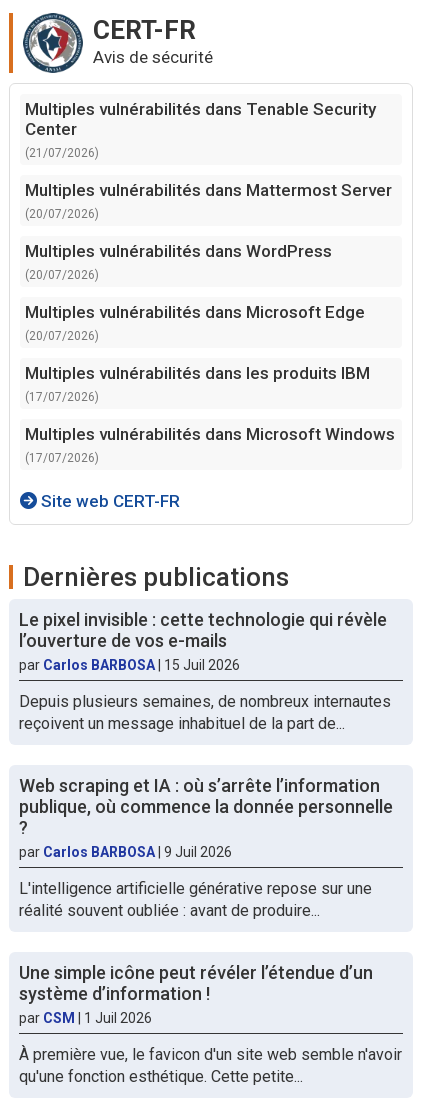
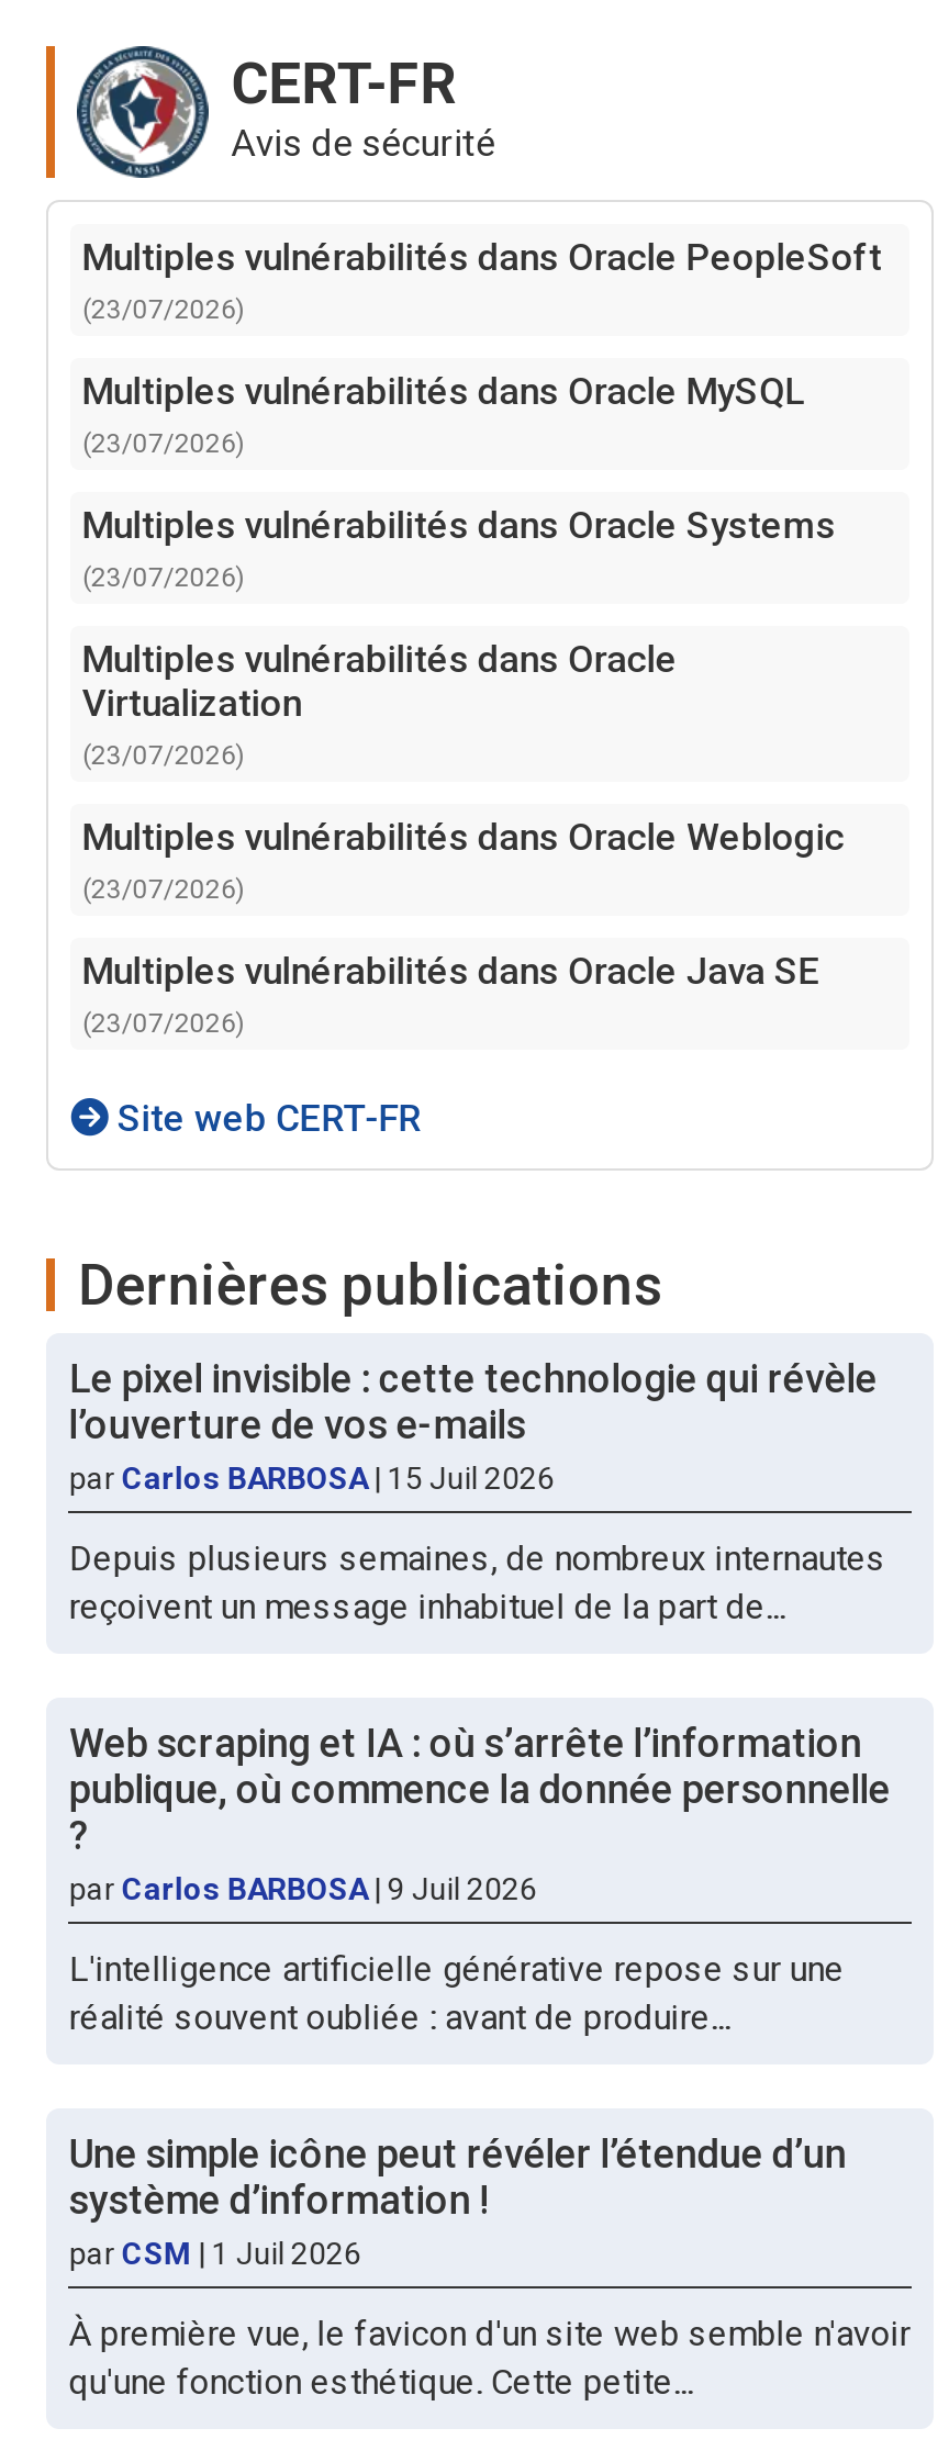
- Multiples vulnérabilités dans Tenable Security
- Center
- (21/07/2026)
+ Multiples vulnérabilités dans Oracle PeopleSoft
+ (23/07/2026)

- Multiples vulnérabilités dans Mattermost Server
- (20/07/2026)
+ Multiples vulnérabilités dans Oracle MySQL
+ (23/07/2026)

- Multiples vulnérabilités dans WordPress
- (20/07/2026)
+ Multiples vulnérabilités dans Oracle Systems
+ (23/07/2026)

- Multiples vulnérabilités dans Microsoft Edge
- (20/07/2026)
+ Multiples vulnérabilités dans Oracle
+ Virtualization
+ (23/07/2026)

- Multiples vulnérabilités dans les produits IBM
- (17/07/2026)
+ Multiples vulnérabilités dans Oracle Weblogic
+ (23/07/2026)

- Multiples vulnérabilités dans Microsoft Windows
- (17/07/2026)
+ Multiples vulnérabilités dans Oracle Java SE
+ (23/07/2026)
